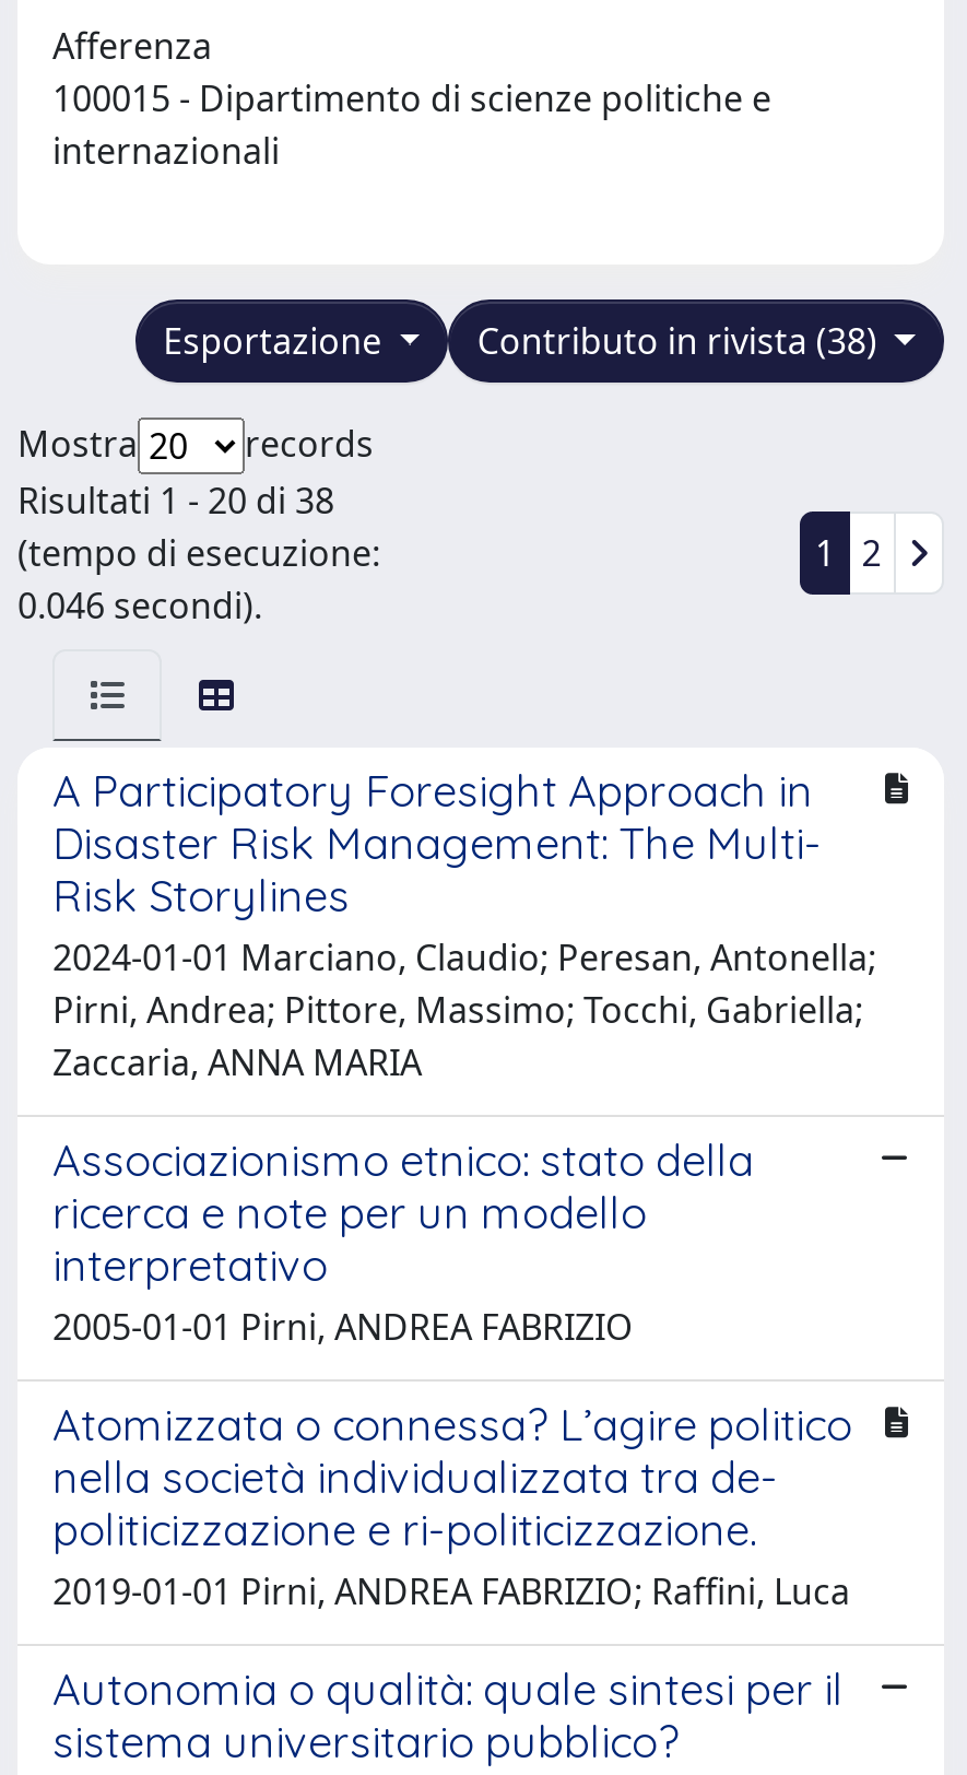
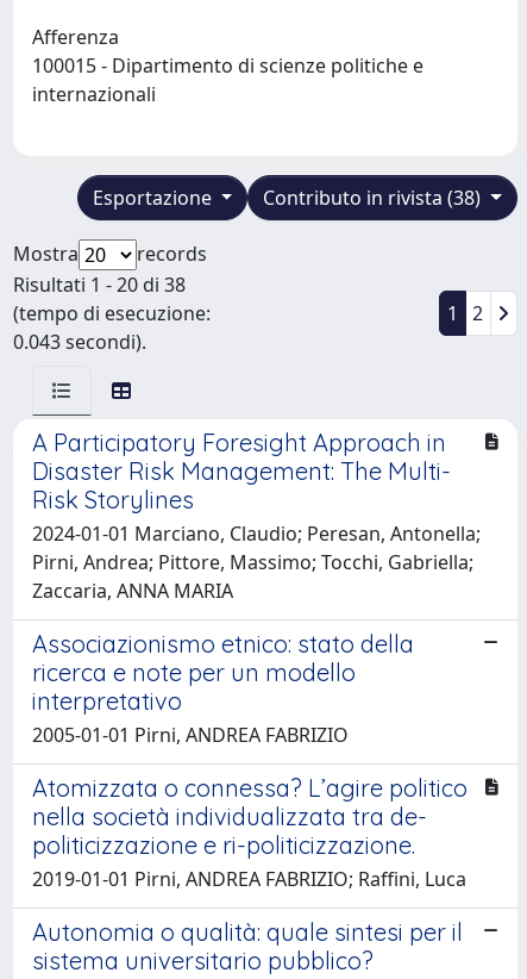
- 0.046 secondi).
+ 0.043 secondi).
